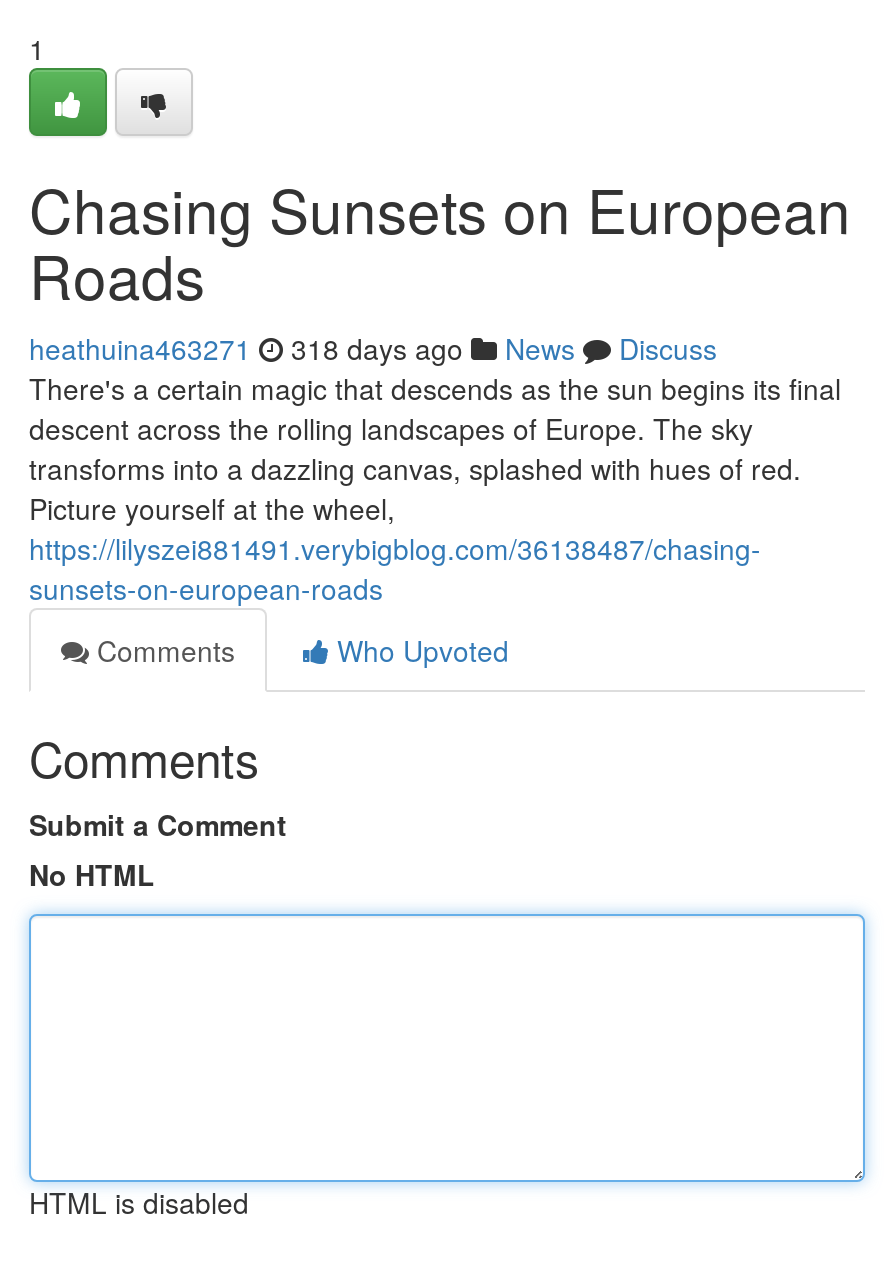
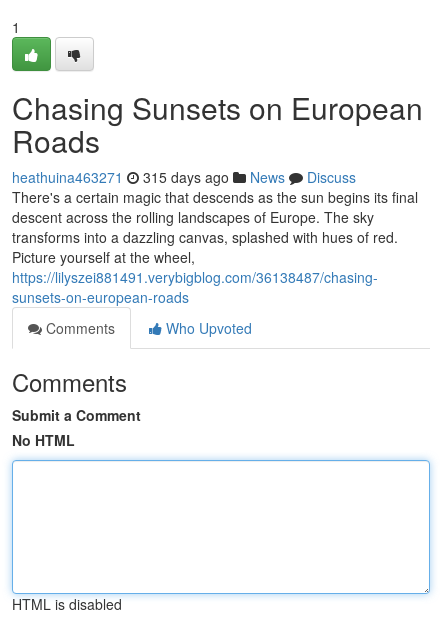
- heathuina463271 318 days ago News Discuss
+ heathuina463271 315 days ago News Discuss
